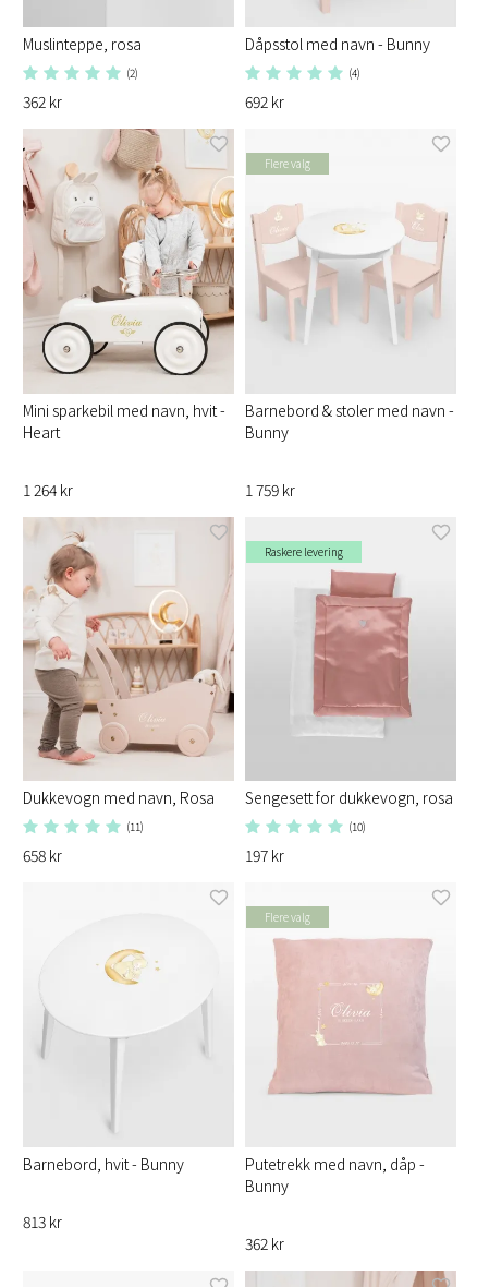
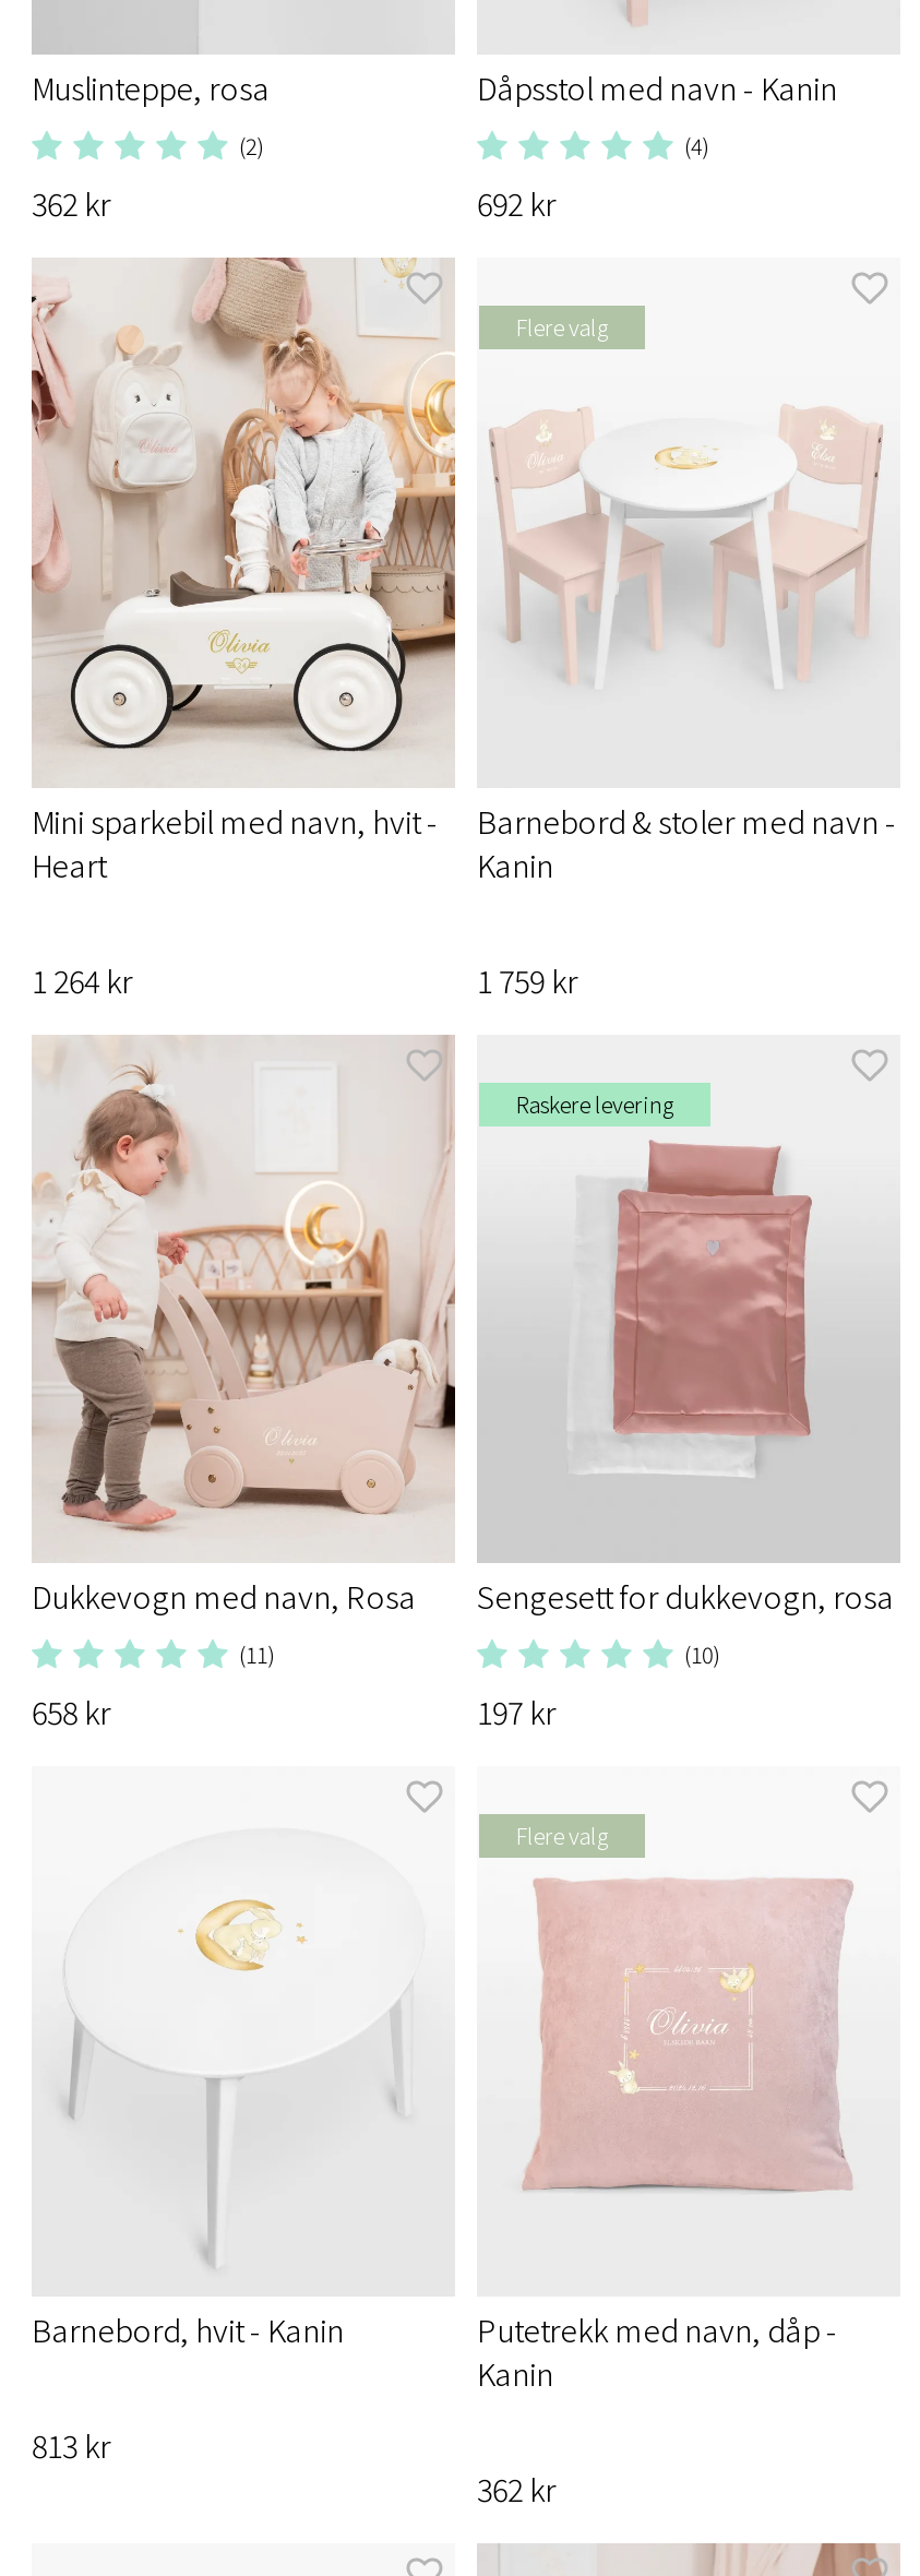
- Dåpsstol med navn - Bunny
+ Dåpsstol med navn - Kanin

- Bunny
+ Kanin

- Barnebord, hvit - Bunny
+ Barnebord, hvit - Kanin

- Bunny
+ Kanin
